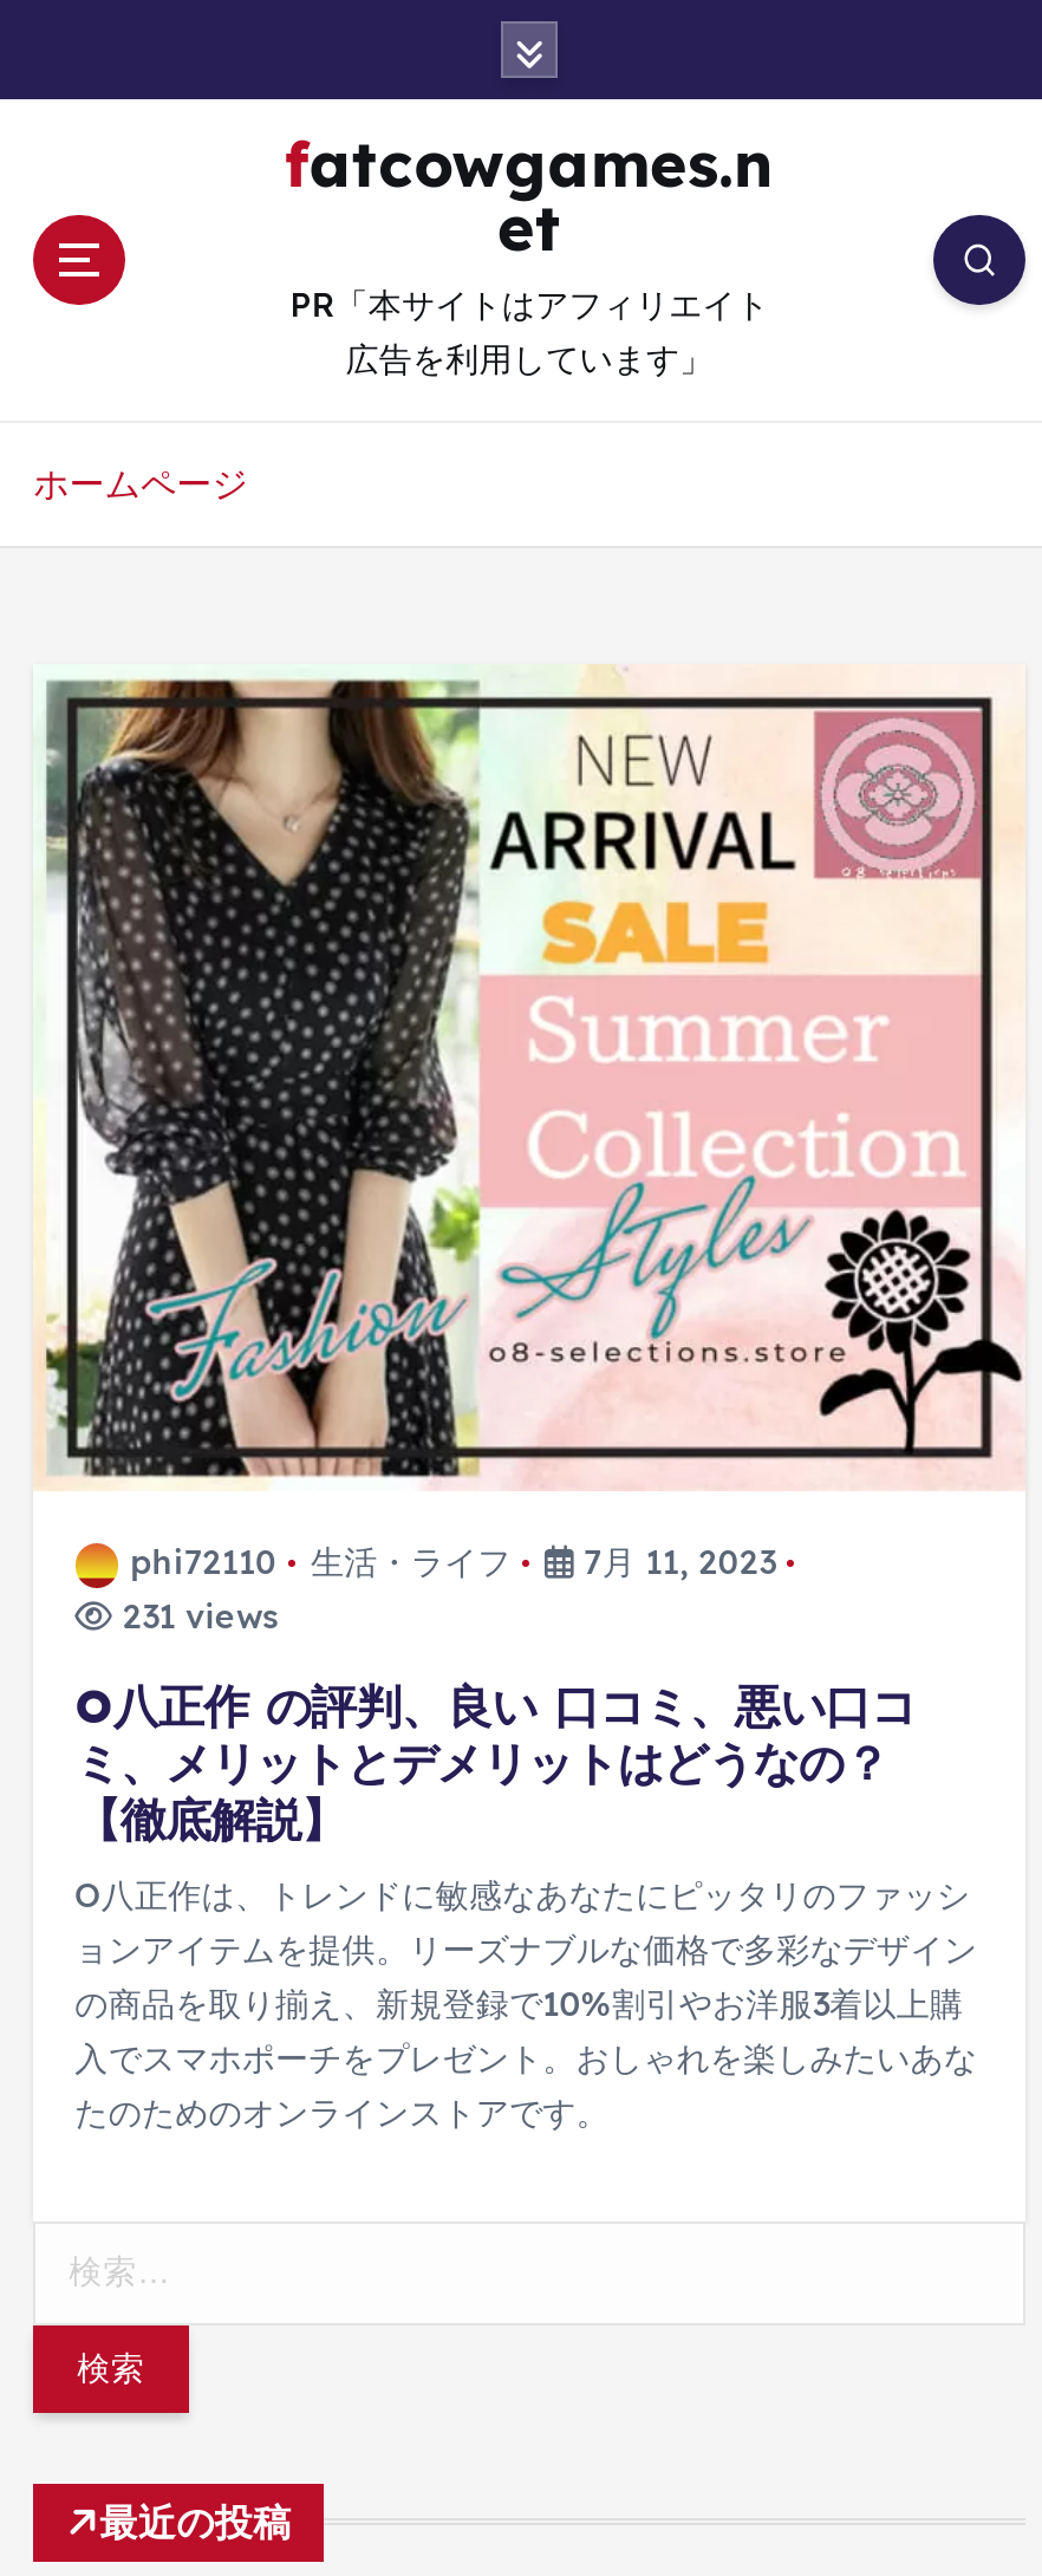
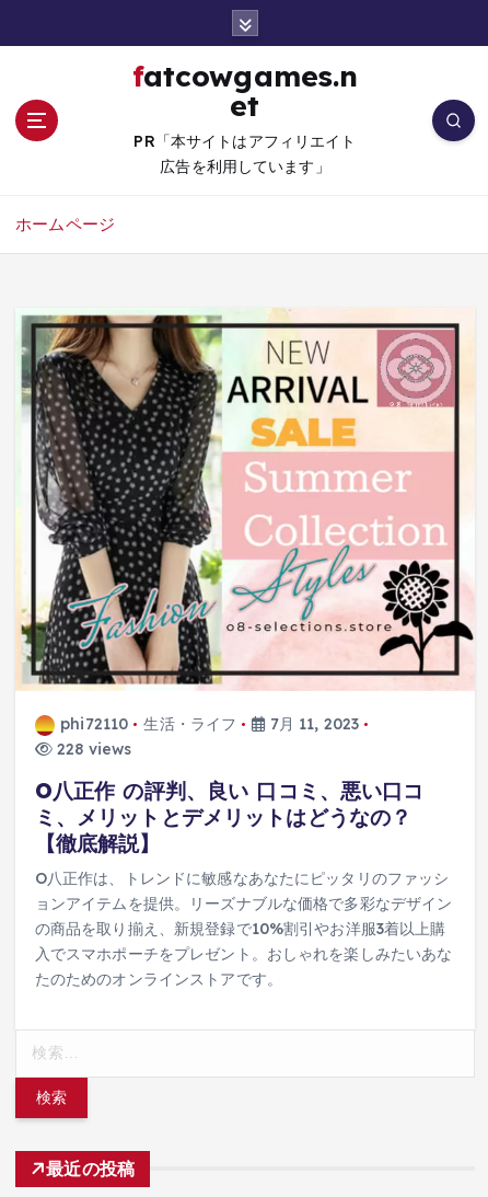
- 231 views
+ 228 views
